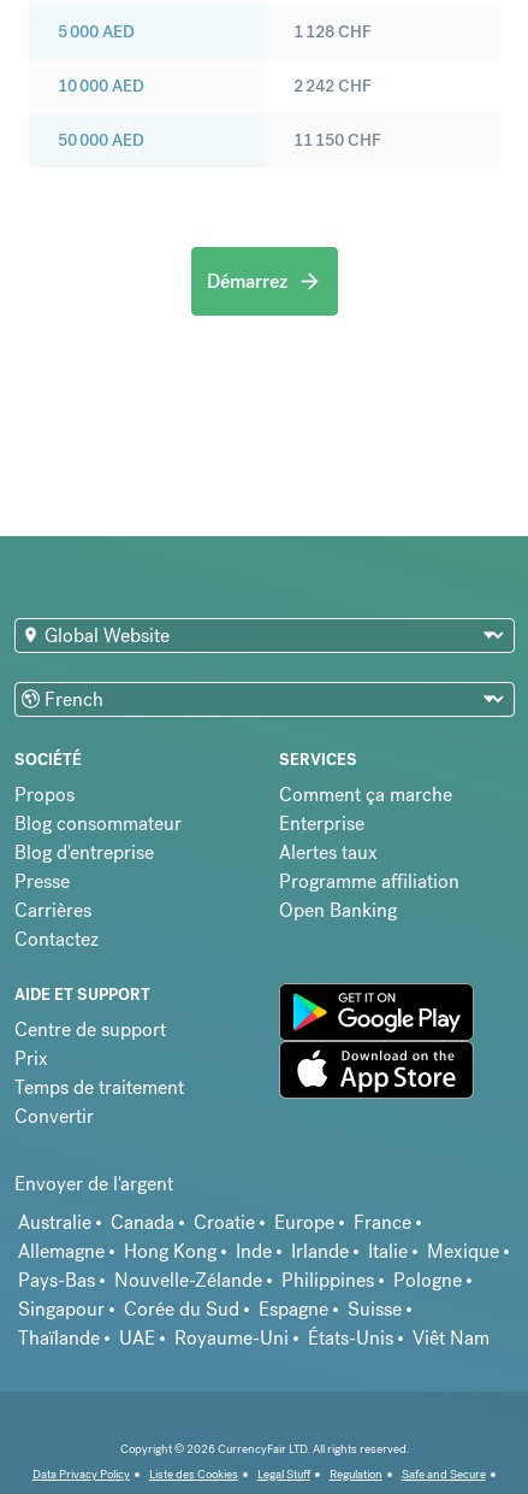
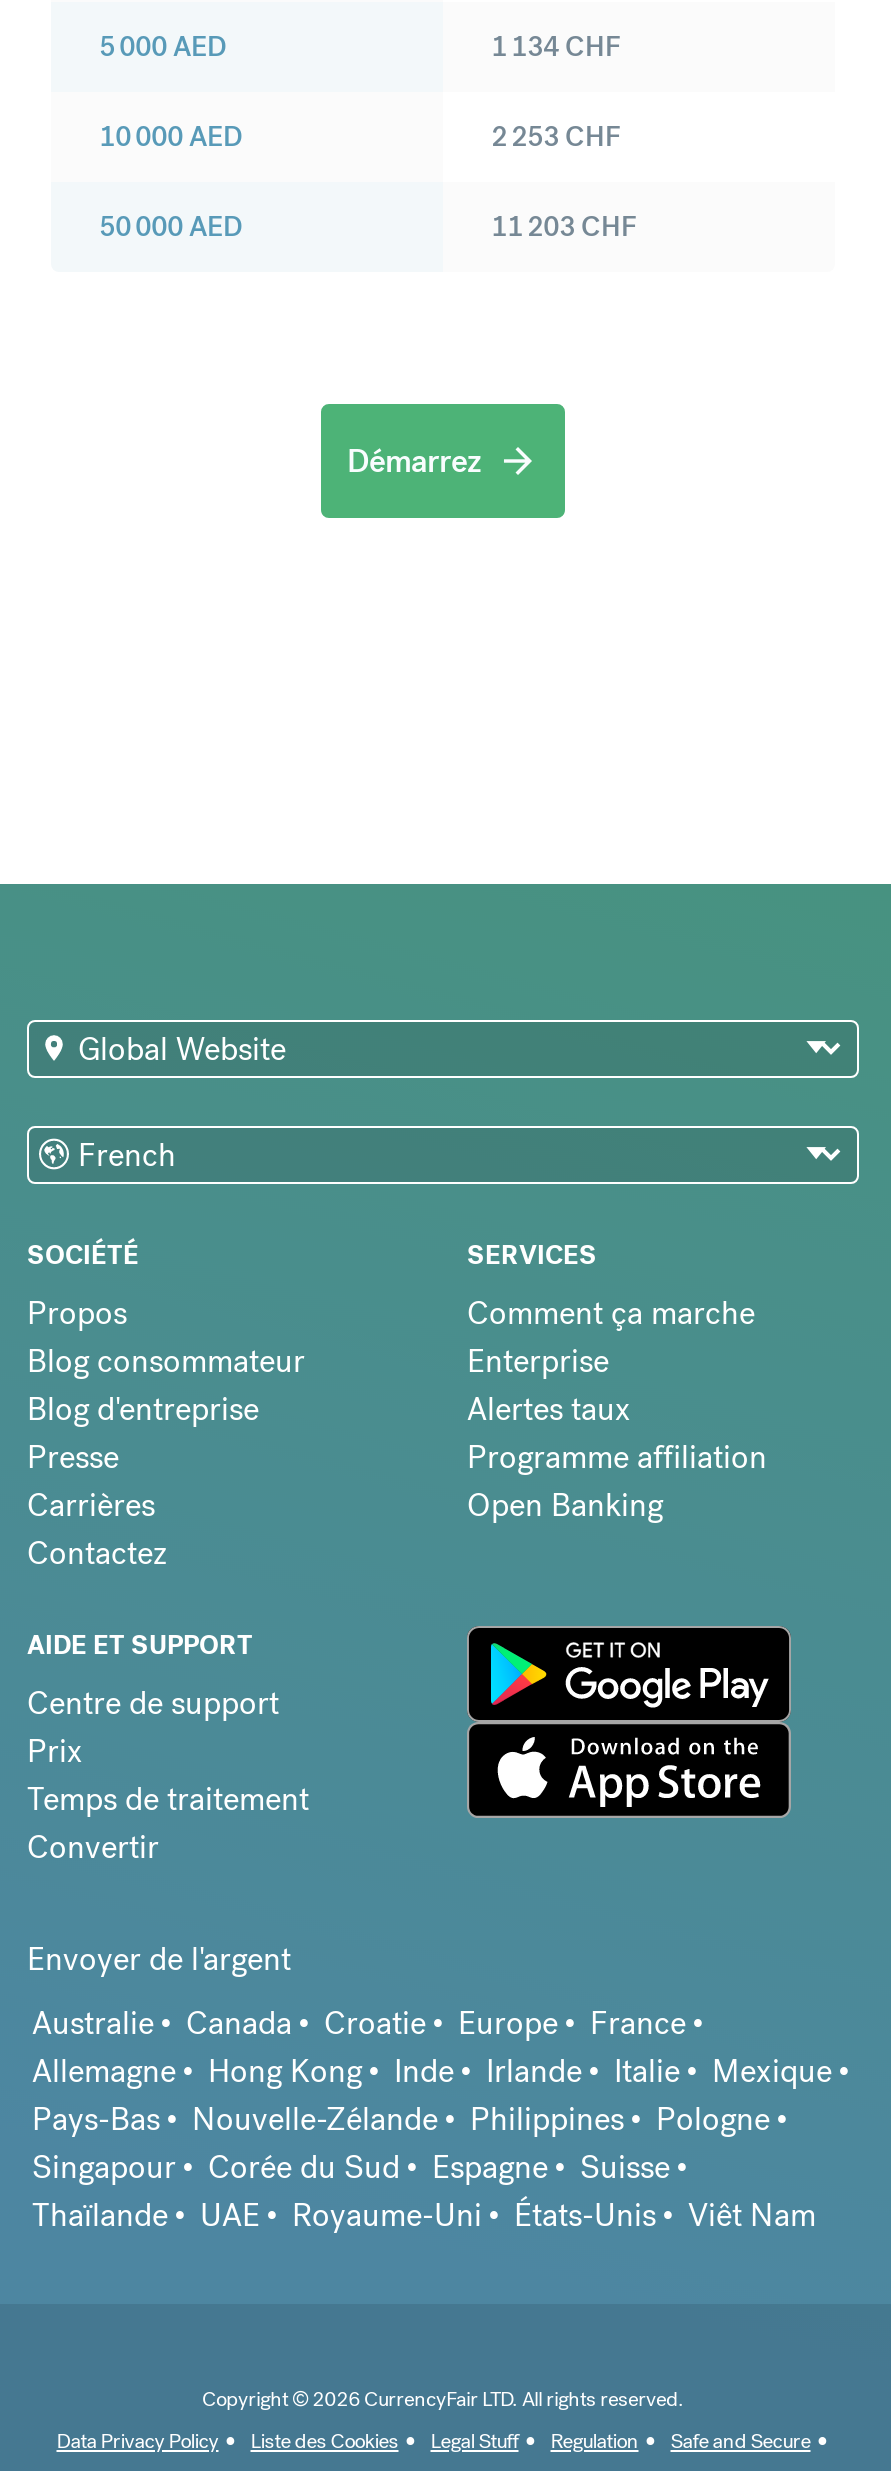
- 1 128 CHF
+ 1 134 CHF

- 2 242 CHF
+ 2 253 CHF

- 11 150 CHF
+ 11 203 CHF
